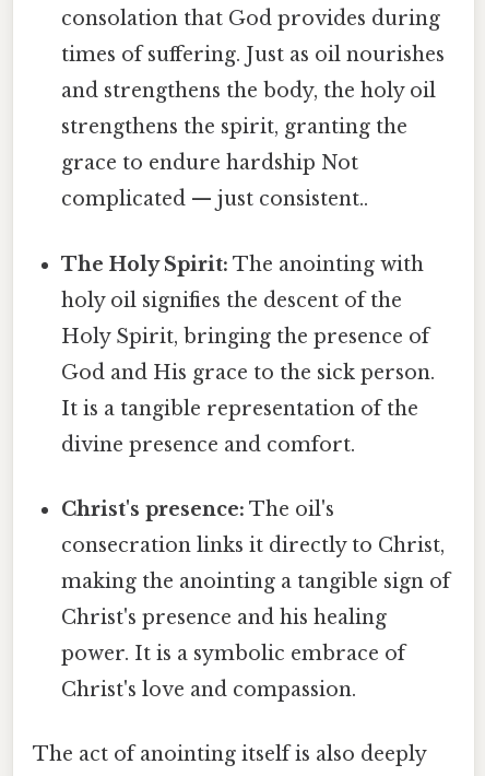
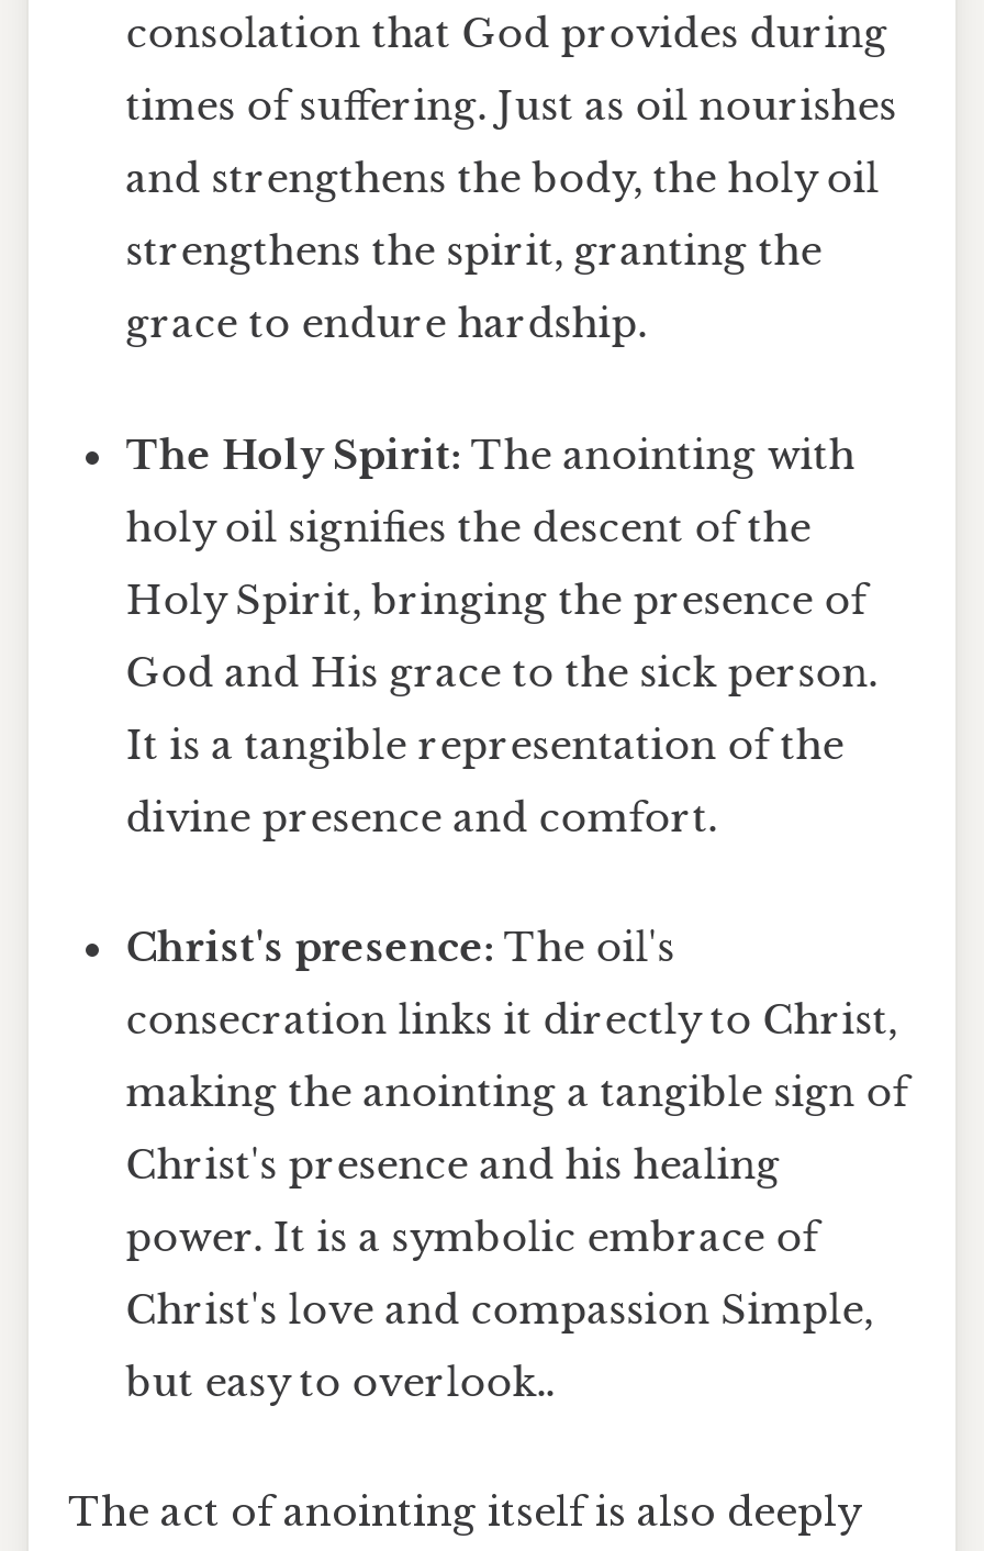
- grace to endure hardship Not
- complicated — just consistent..
+ grace to endure hardship.

moved up: The Holy Spirit: The anointing with | holy oil signifies the descent of the | Holy Spirit, bringing the presence of | ... | Christ's presence and his healing | power. It is a symbolic embrace of

- Christ's love and compassion.
+ Christ's love and compassion Simple,
+ but easy to overlook..
